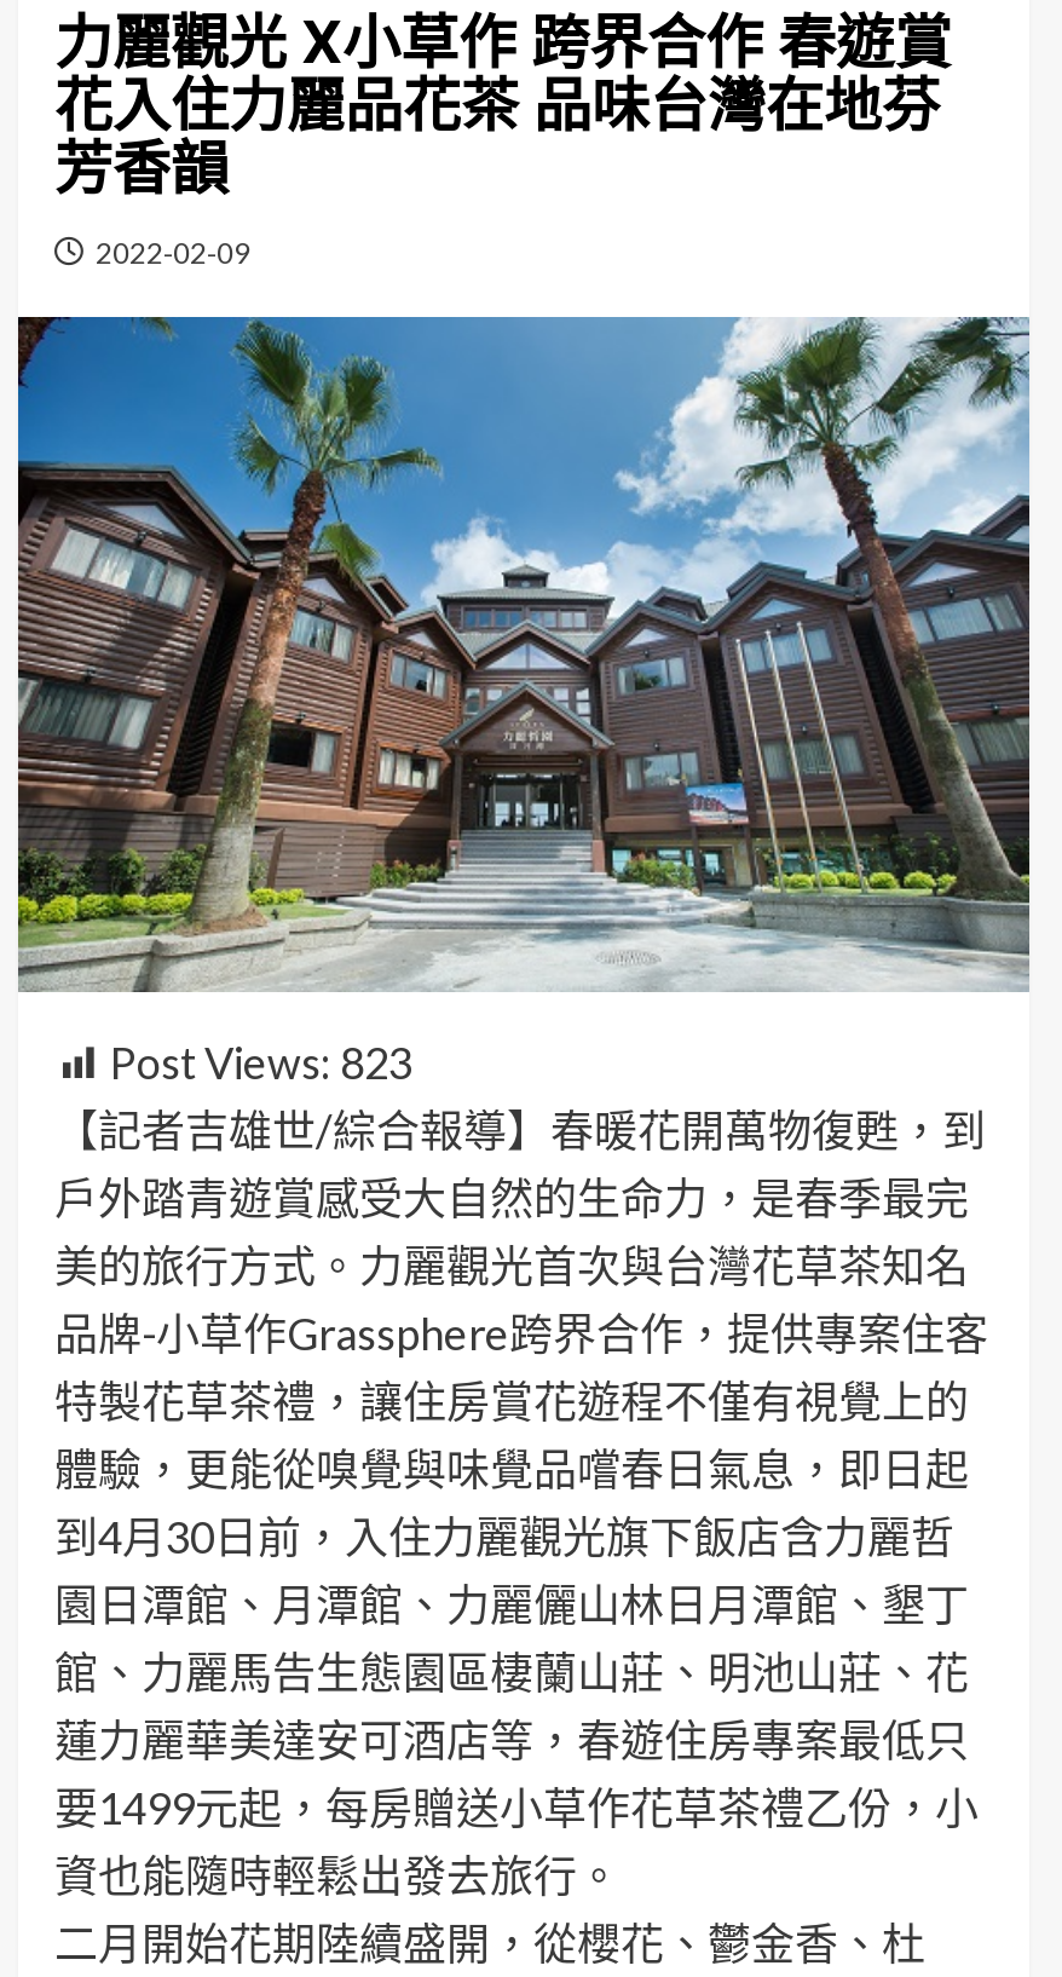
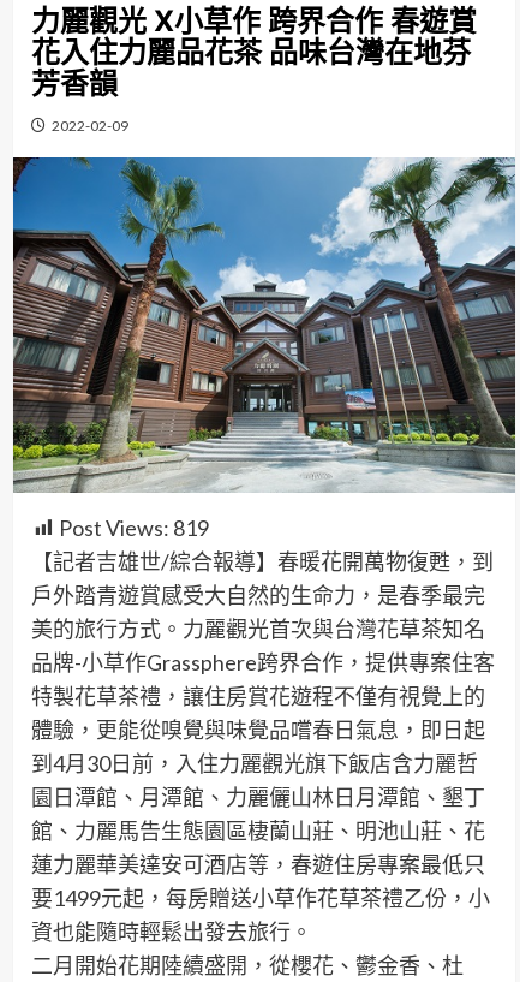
- Post Views: 823
+ Post Views: 819
